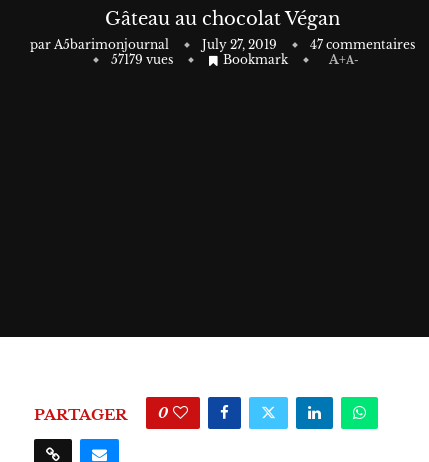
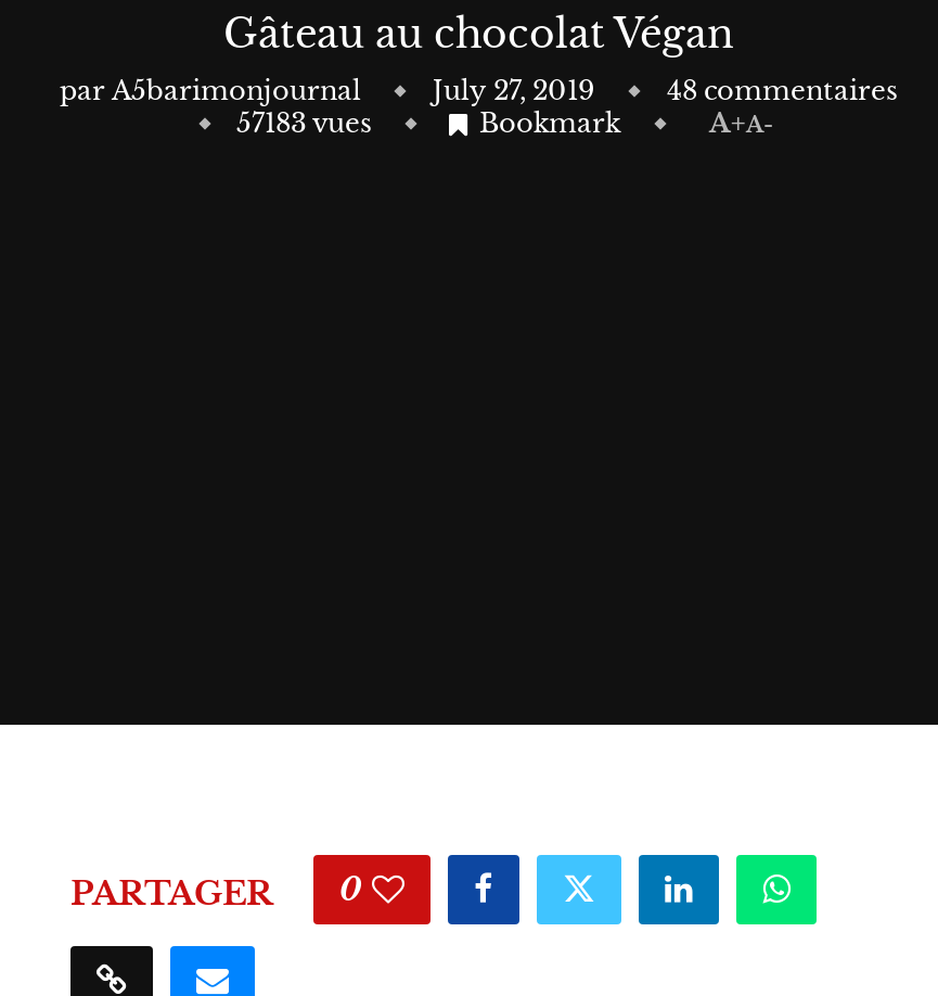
- 47 commentaires
+ 48 commentaires

- 57179 vues
+ 57183 vues
